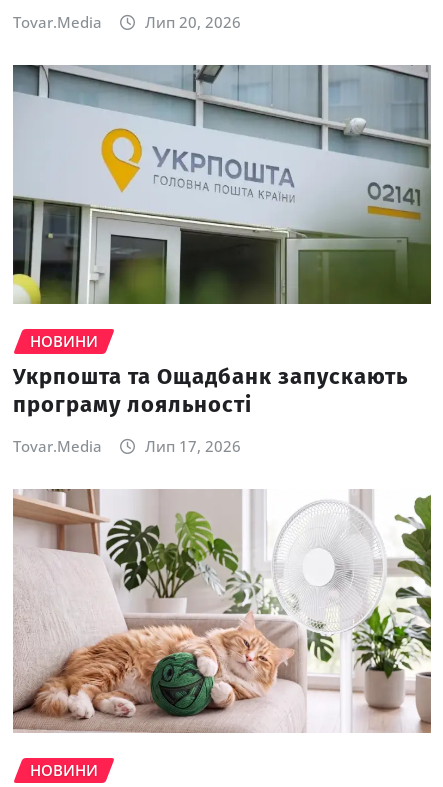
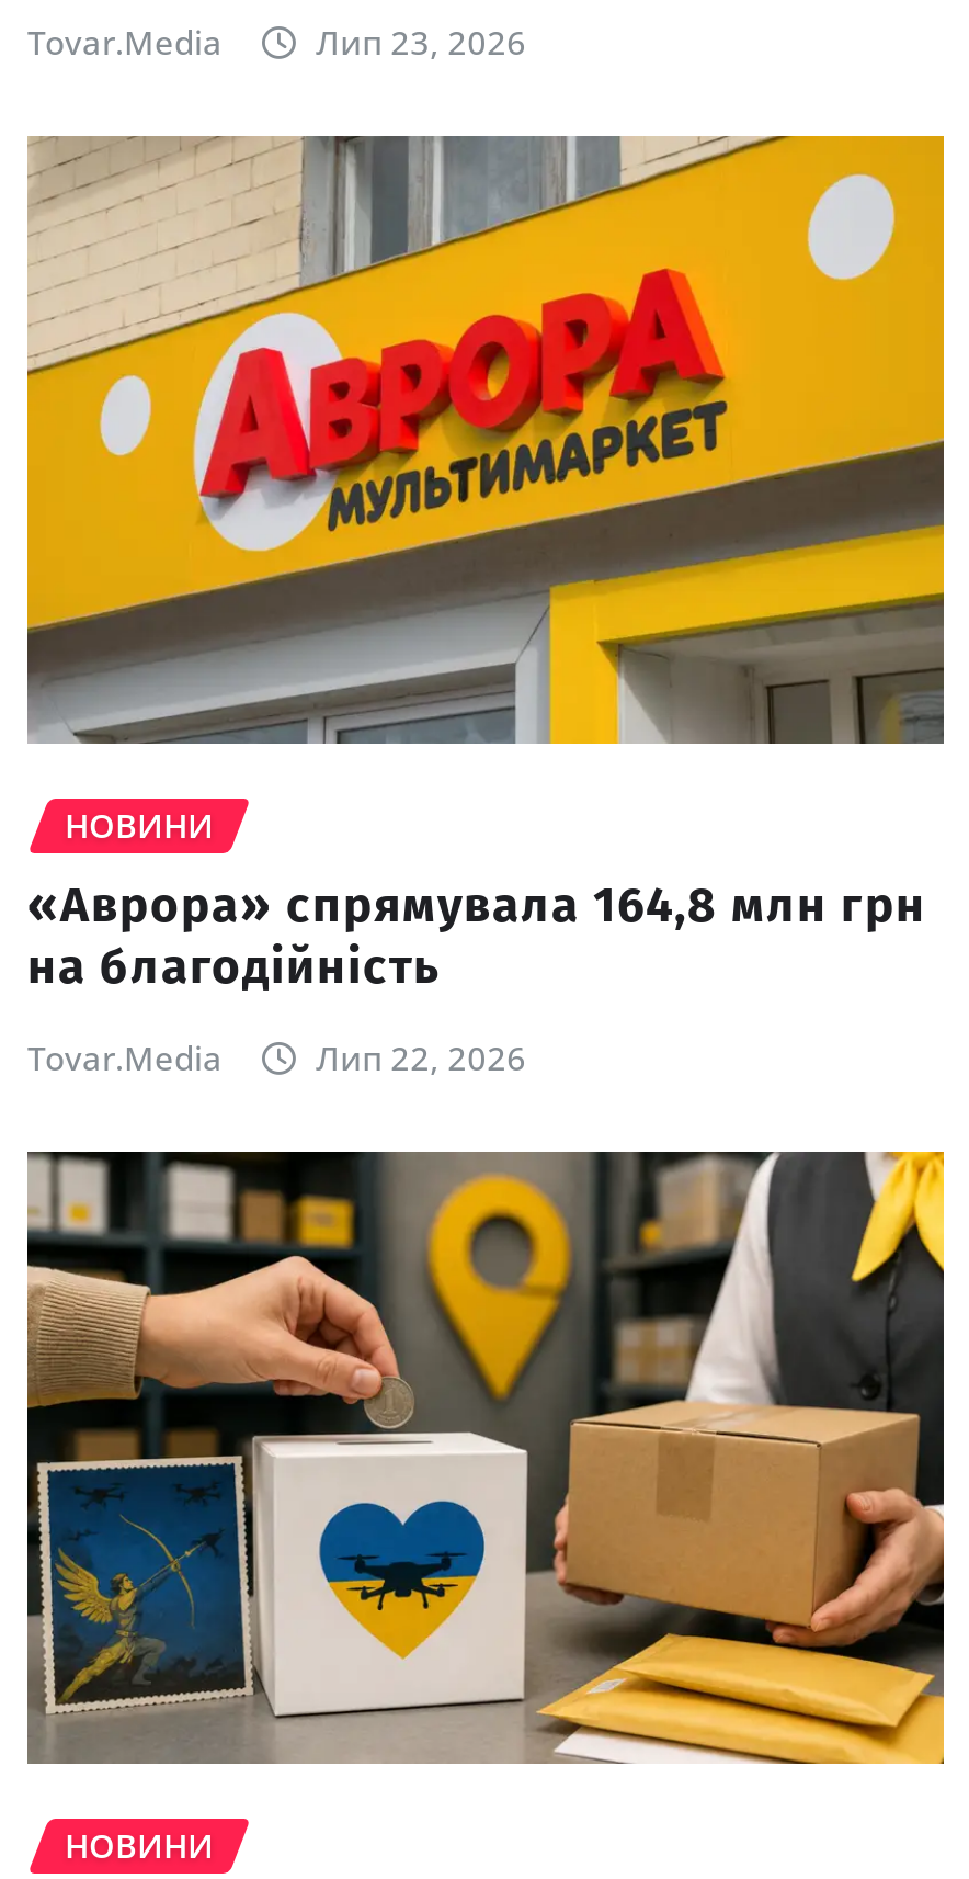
- Лип 20, 2026
+ Лип 23, 2026

- [image]
+ [image]

- Укрпошта та Ощадбанк запускають
- програму лояльності
+ «Аврора» спрямувала 164,8 млн грн
+ на благодійність

- Лип 17, 2026
+ Лип 22, 2026

- [image]
+ [image]
